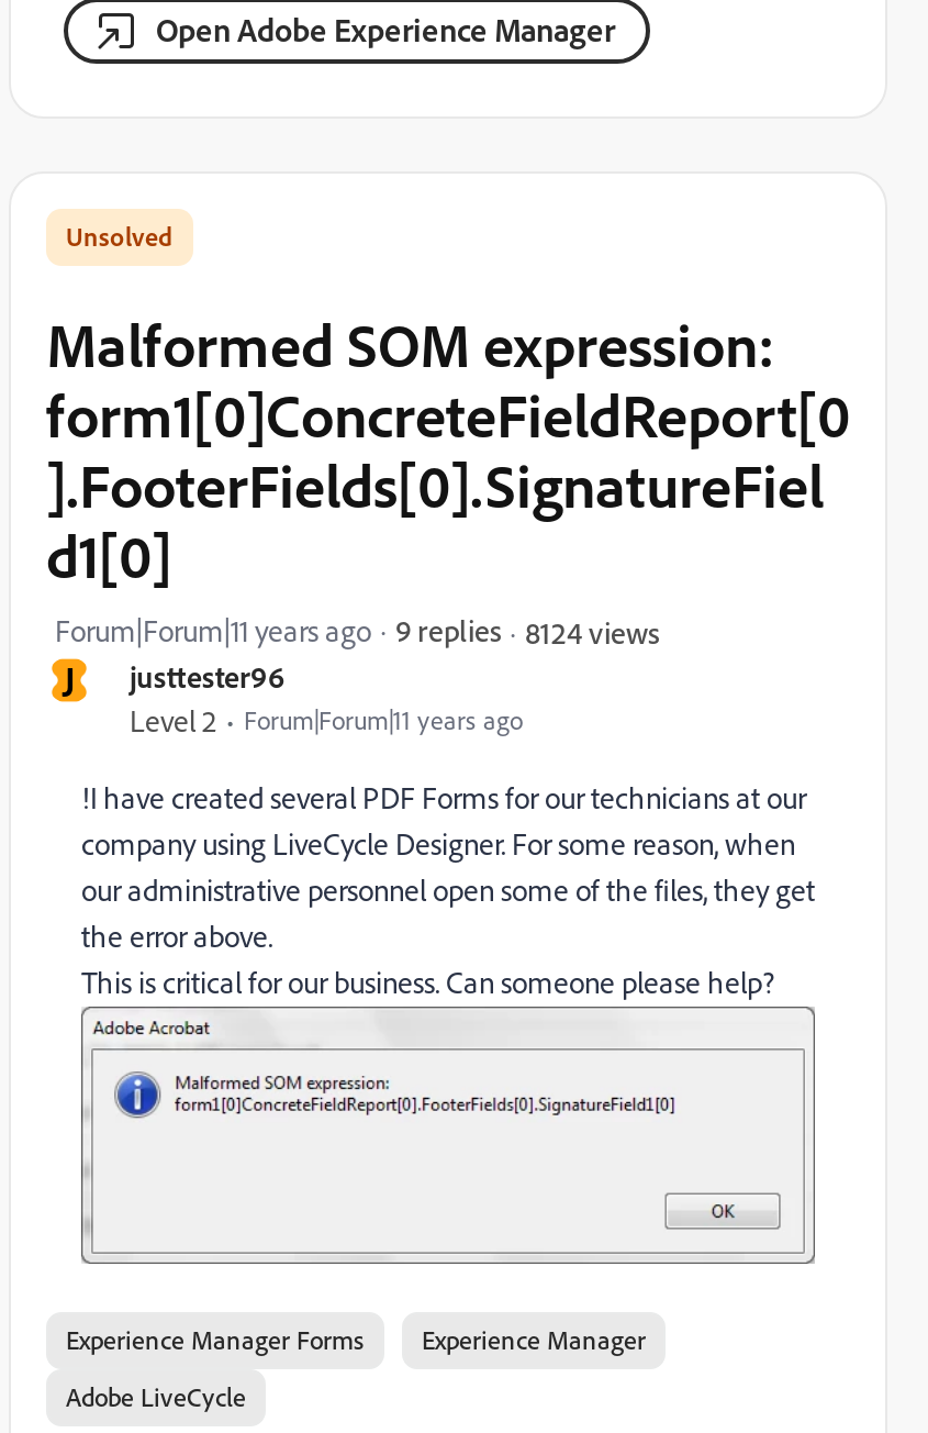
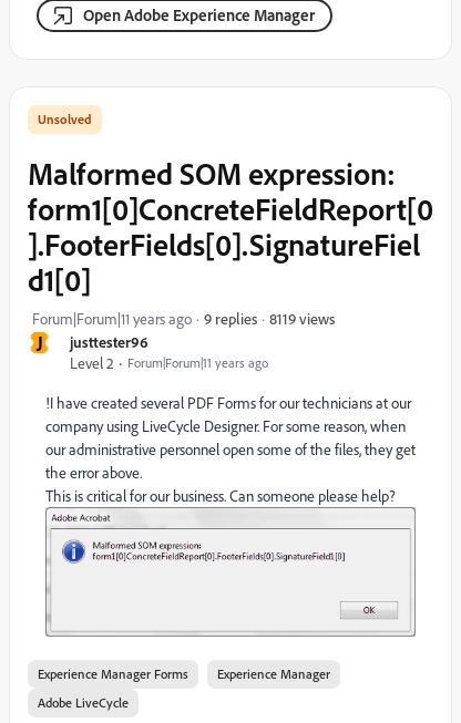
- 8124 views
+ 8119 views
